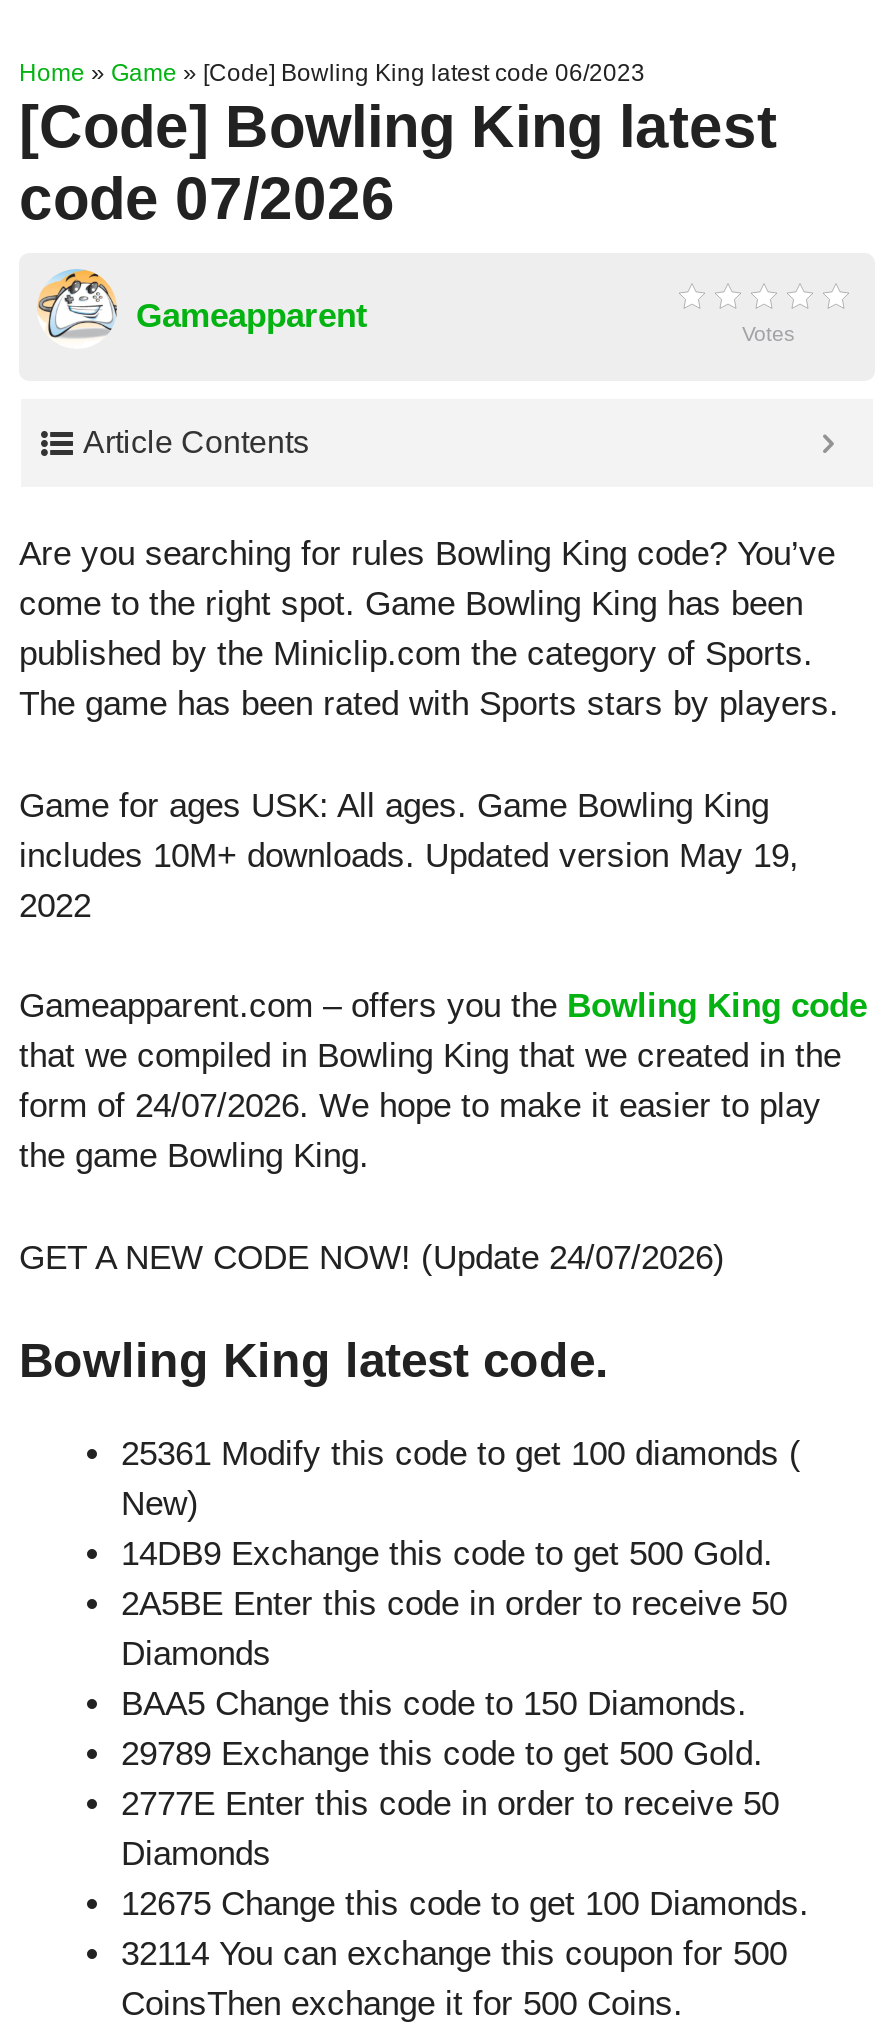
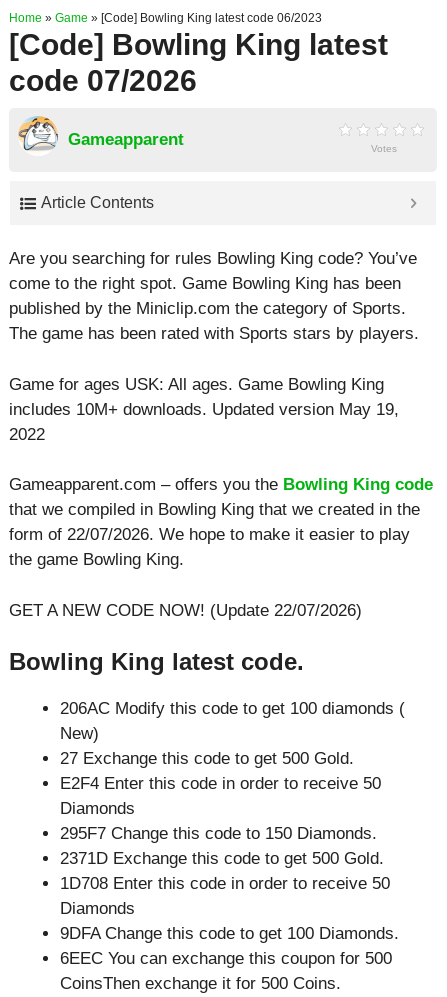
- form of 24/07/2026. We hope to make it easier to play
+ form of 22/07/2026. We hope to make it easier to play

- GET A NEW CODE NOW! (Update 24/07/2026)
+ GET A NEW CODE NOW! (Update 22/07/2026)

- 25361 Modify this code to get 100 diamonds (
+ 206AC Modify this code to get 100 diamonds (

- 14DB9 Exchange this code to get 500 Gold.
+ 27 Exchange this code to get 500 Gold.

- 2A5BE Enter this code in order to receive 50
+ E2F4 Enter this code in order to receive 50

- BAA5 Change this code to 150 Diamonds.
+ 295F7 Change this code to 150 Diamonds.

- 29789 Exchange this code to get 500 Gold.
+ 2371D Exchange this code to get 500 Gold.

- 2777E Enter this code in order to receive 50
+ 1D708 Enter this code in order to receive 50

- 12675 Change this code to get 100 Diamonds.
+ 9DFA Change this code to get 100 Diamonds.

- 32114 You can exchange this coupon for 500
+ 6EEC You can exchange this coupon for 500
